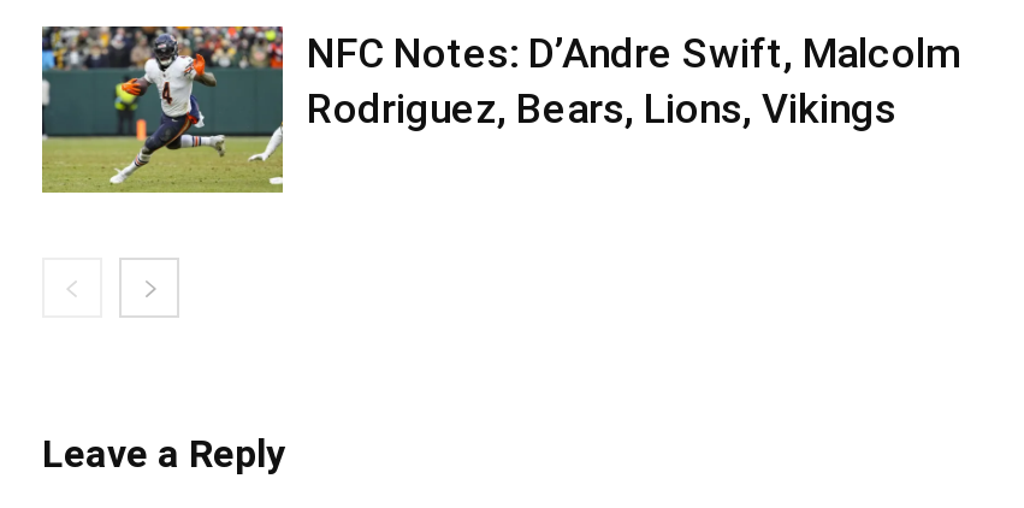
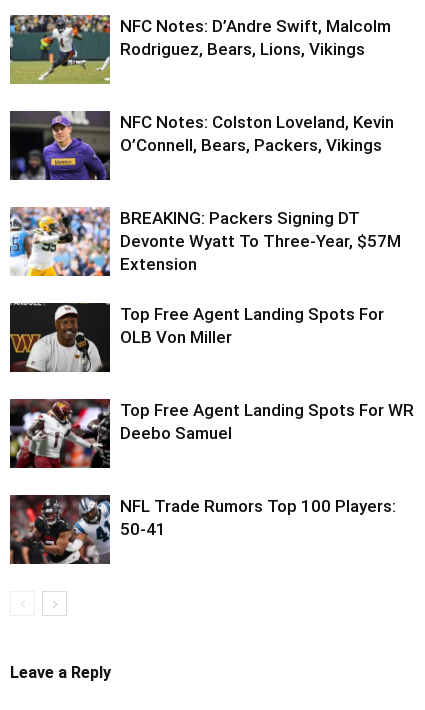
+ [image]
+ NFC Notes: Colston Loveland, Kevin
+ O’Connell, Bears, Packers, Vikings

+ [image]
+ BREAKING: Packers Signing DT
+ Devonte Wyatt To Three-Year, $57M
+ Extension
+ Top Free Agent Landing Spots For
+ OLB Von Miller

+ [image]
+ Top Free Agent Landing Spots For WR
+ Deebo Samuel

+ [image]
+ NFL Trade Rumors Top 100 Players:
+ 50-41

+ [image]
